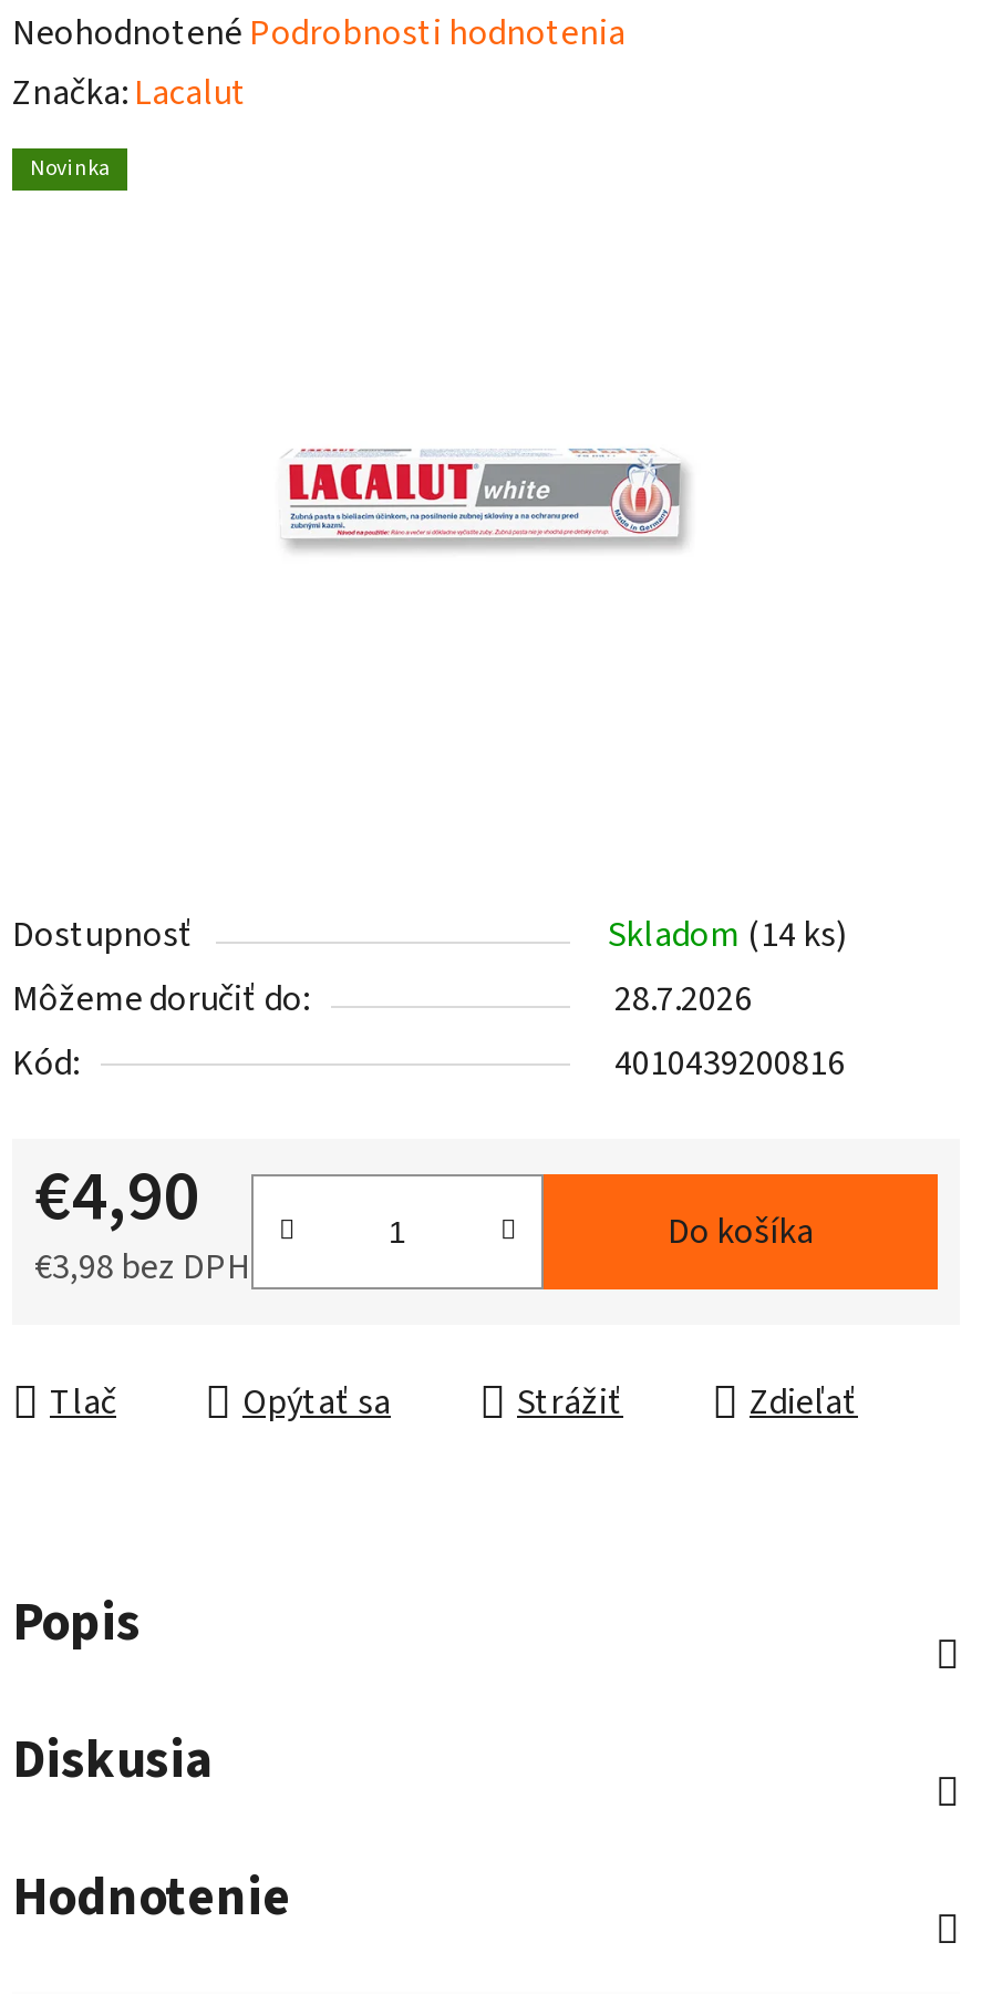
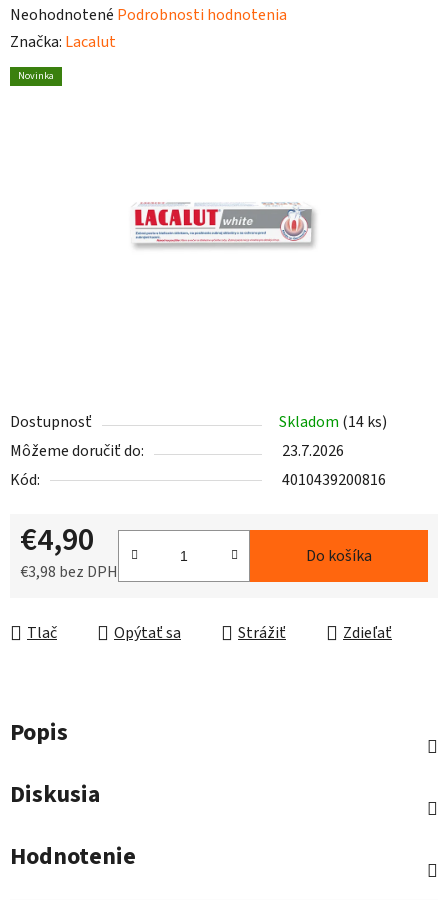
- 28.7.2026
+ 23.7.2026
